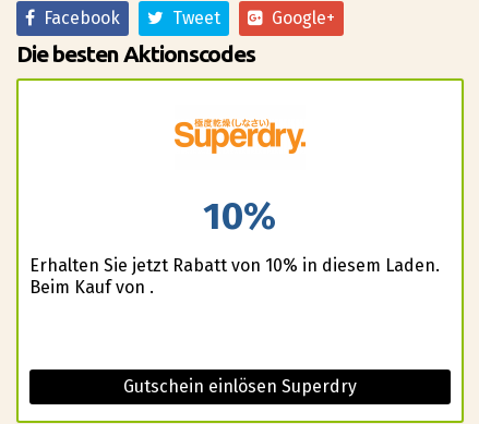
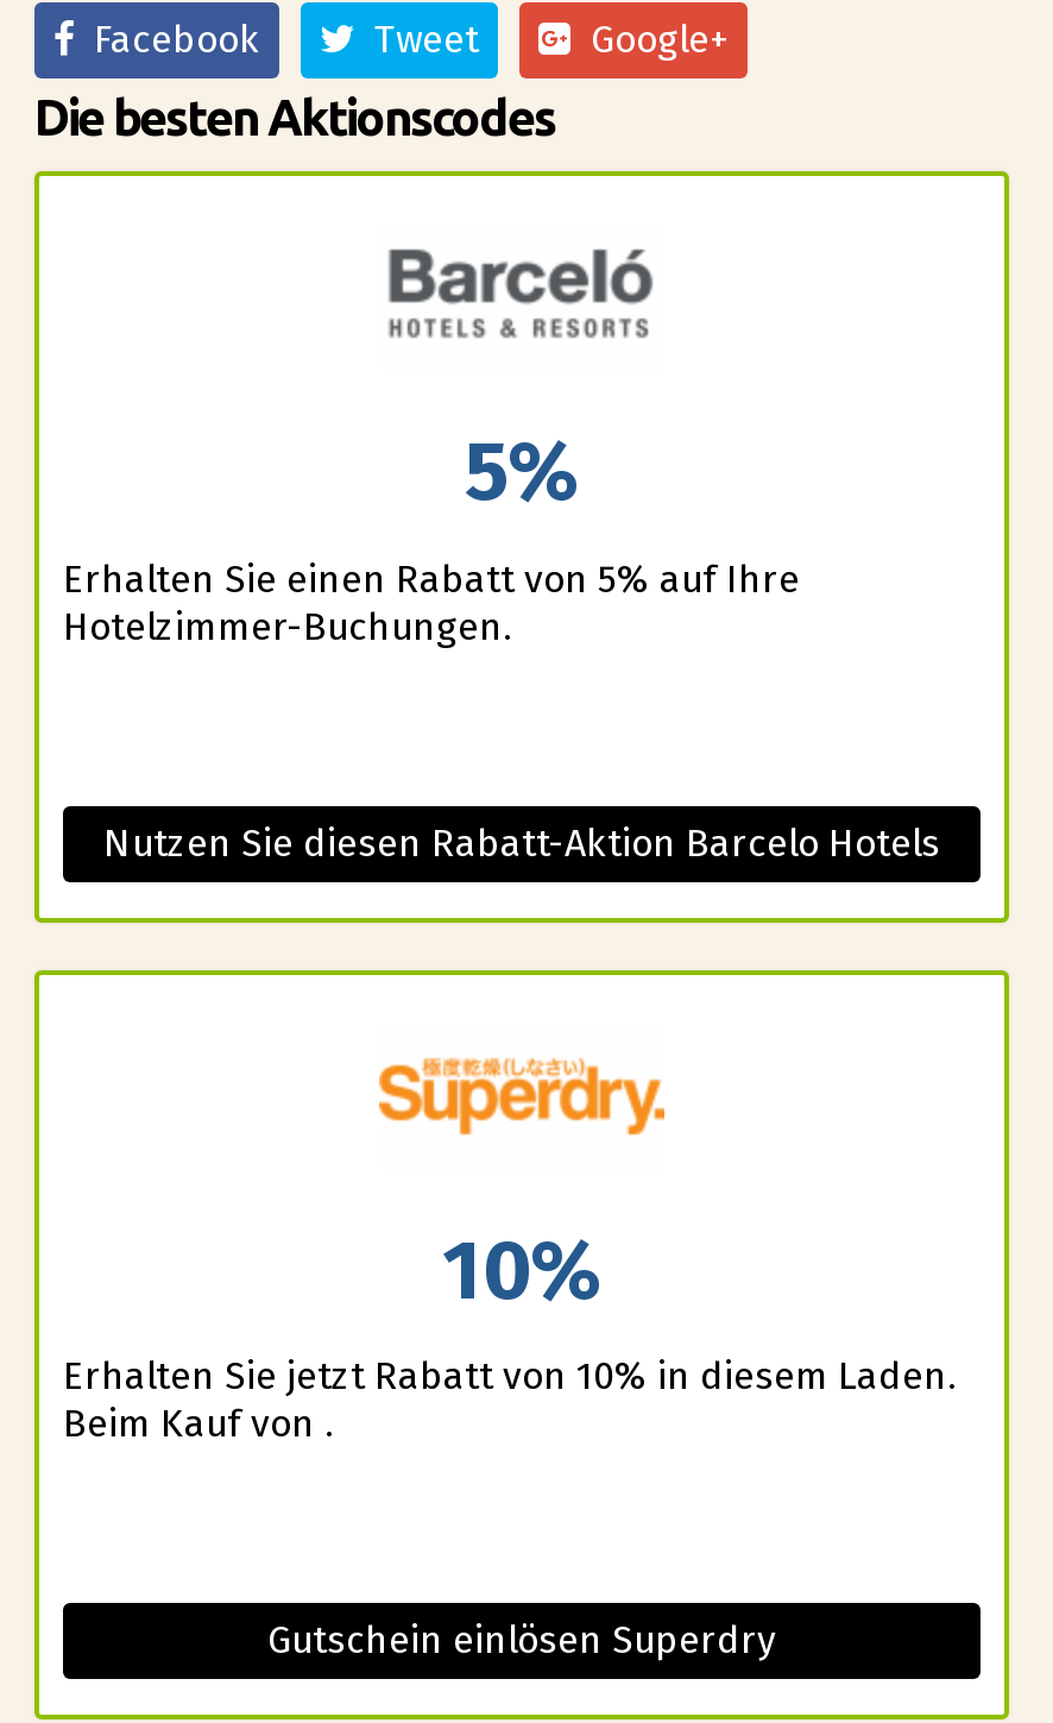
+ [image]
+ 5%
+ Erhalten Sie einen Rabatt von 5% auf Ihre
+ Hotelzimmer-Buchungen.

+ Nutzen Sie diesen Rabatt-Aktion Barcelo Hotels
